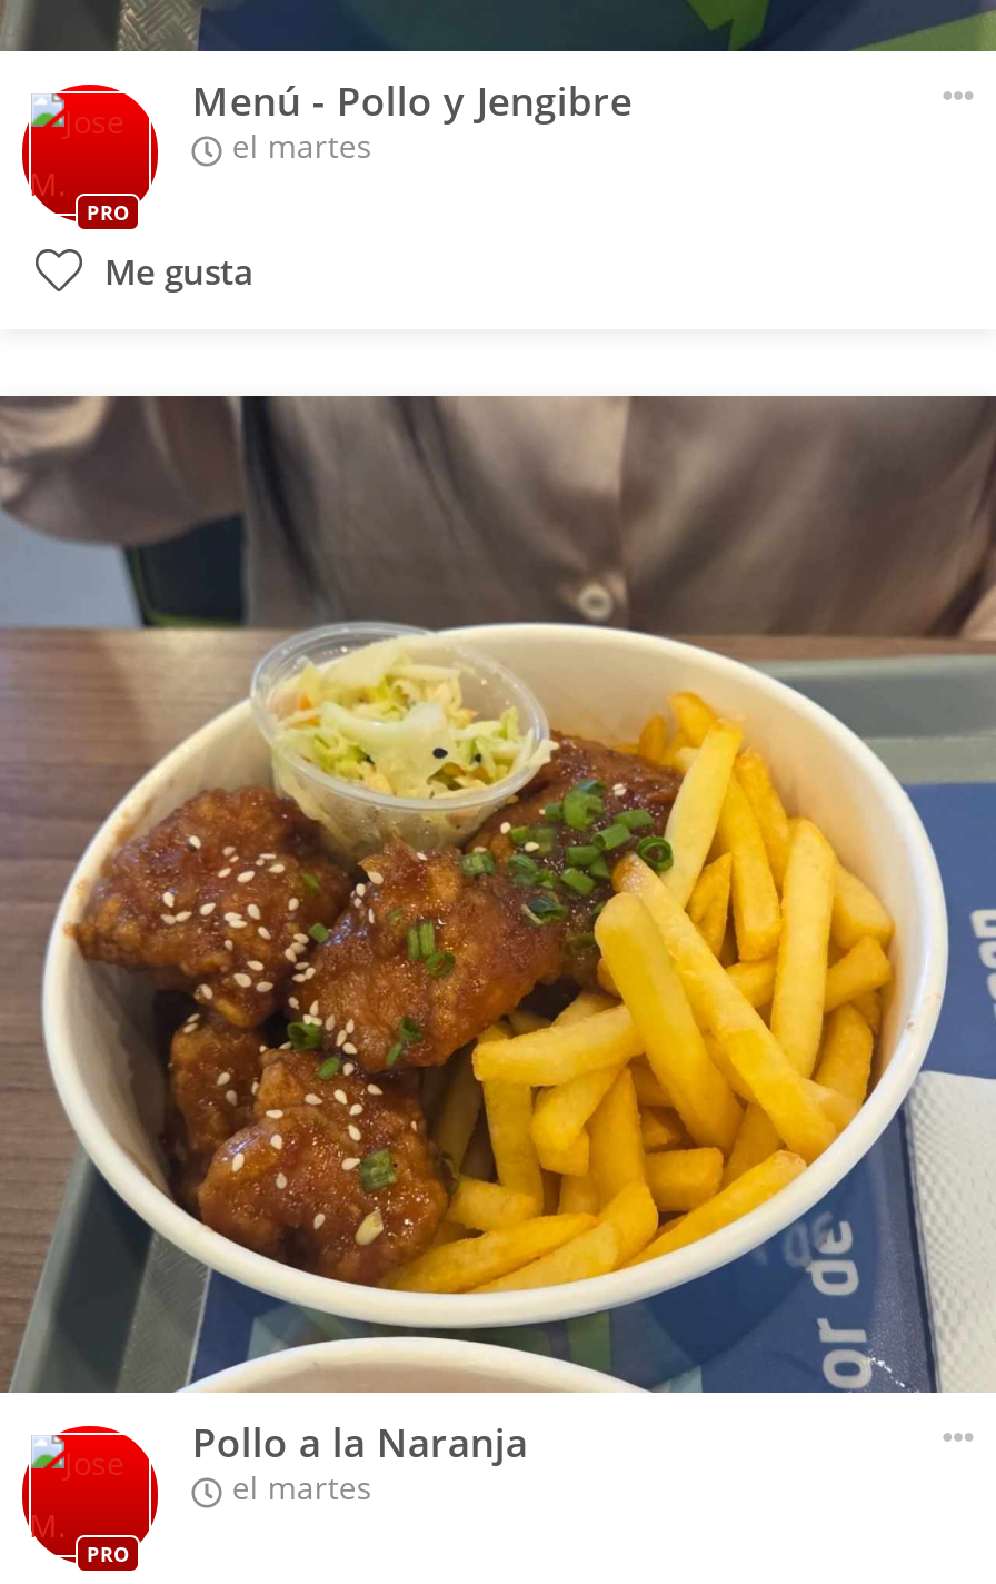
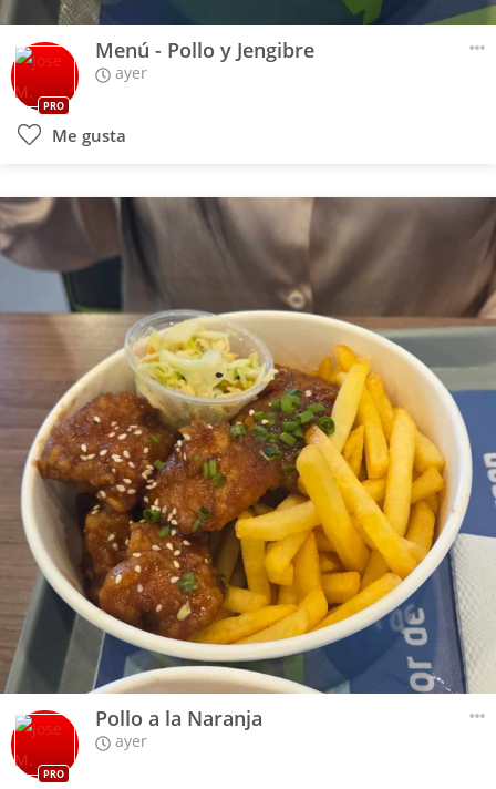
- el martes
+ ayer

- el martes
+ ayer
